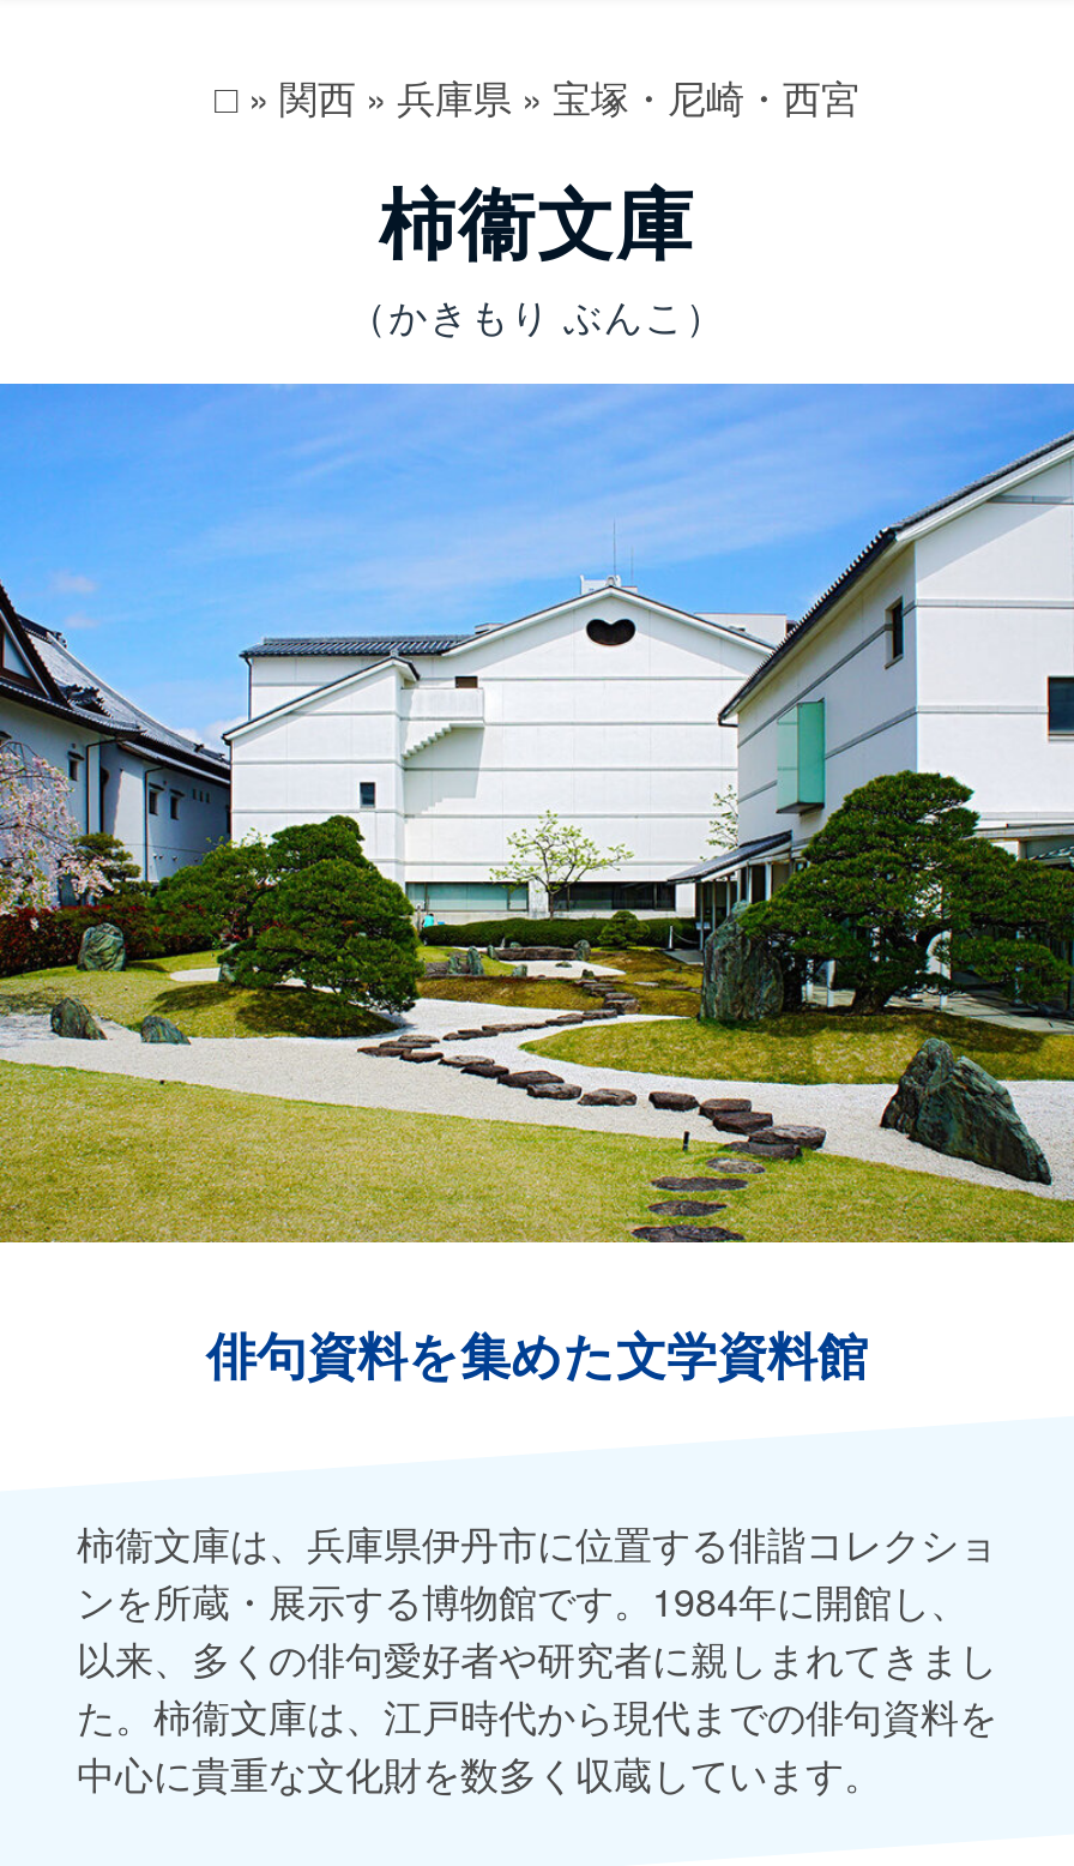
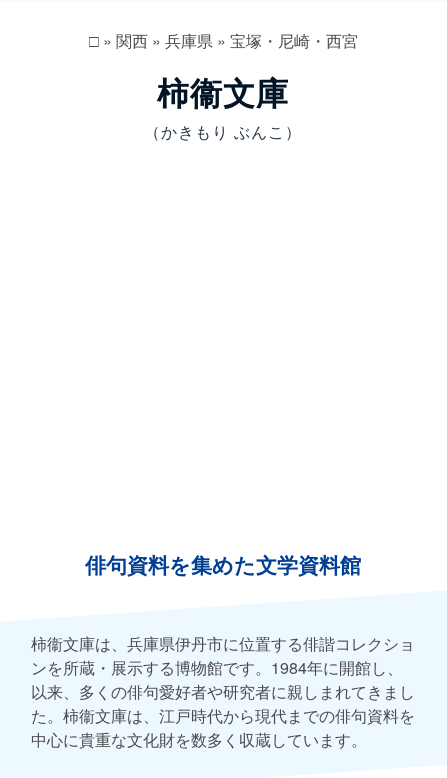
- [image]
